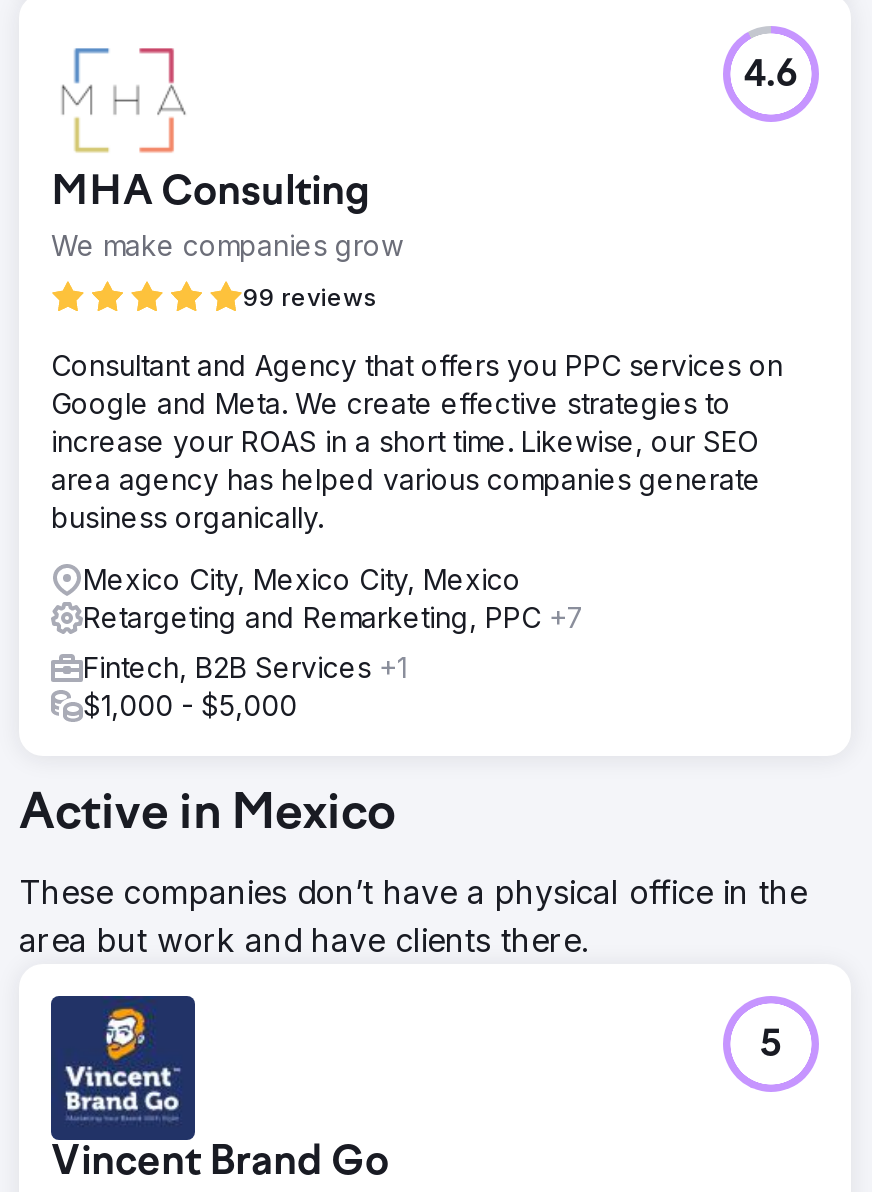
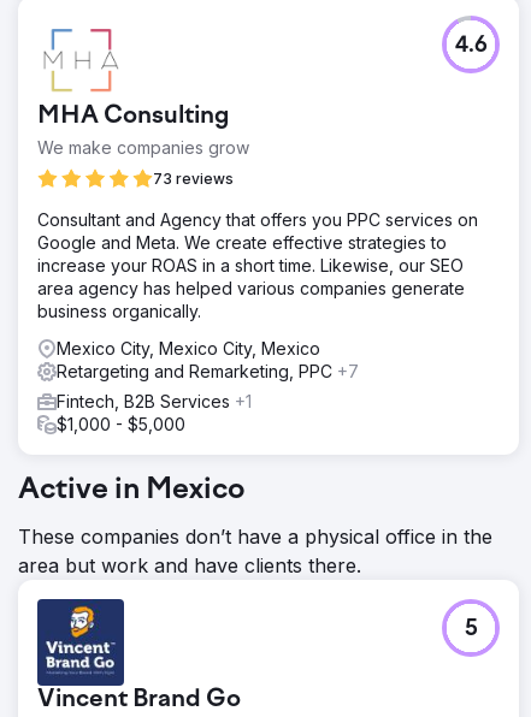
- 99 reviews
+ 73 reviews
